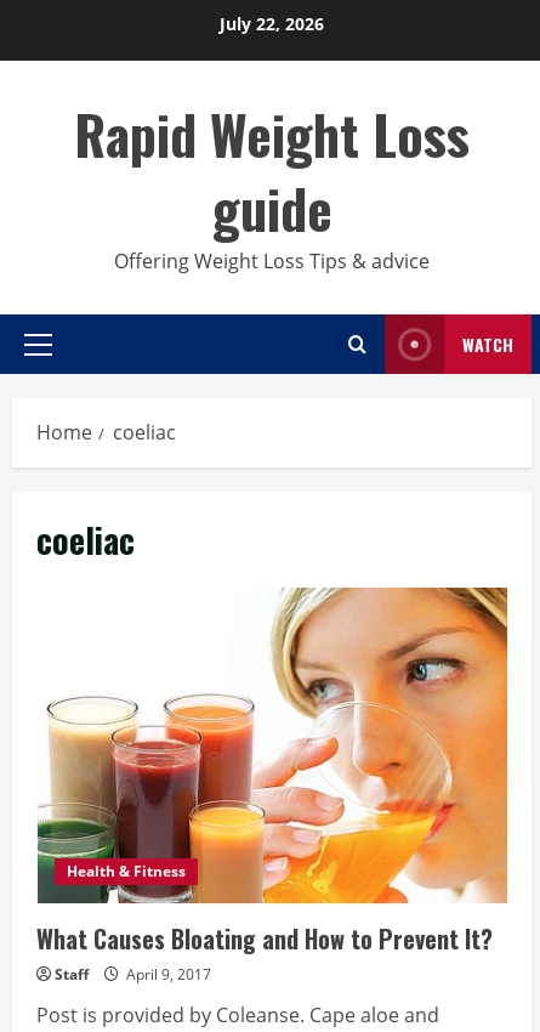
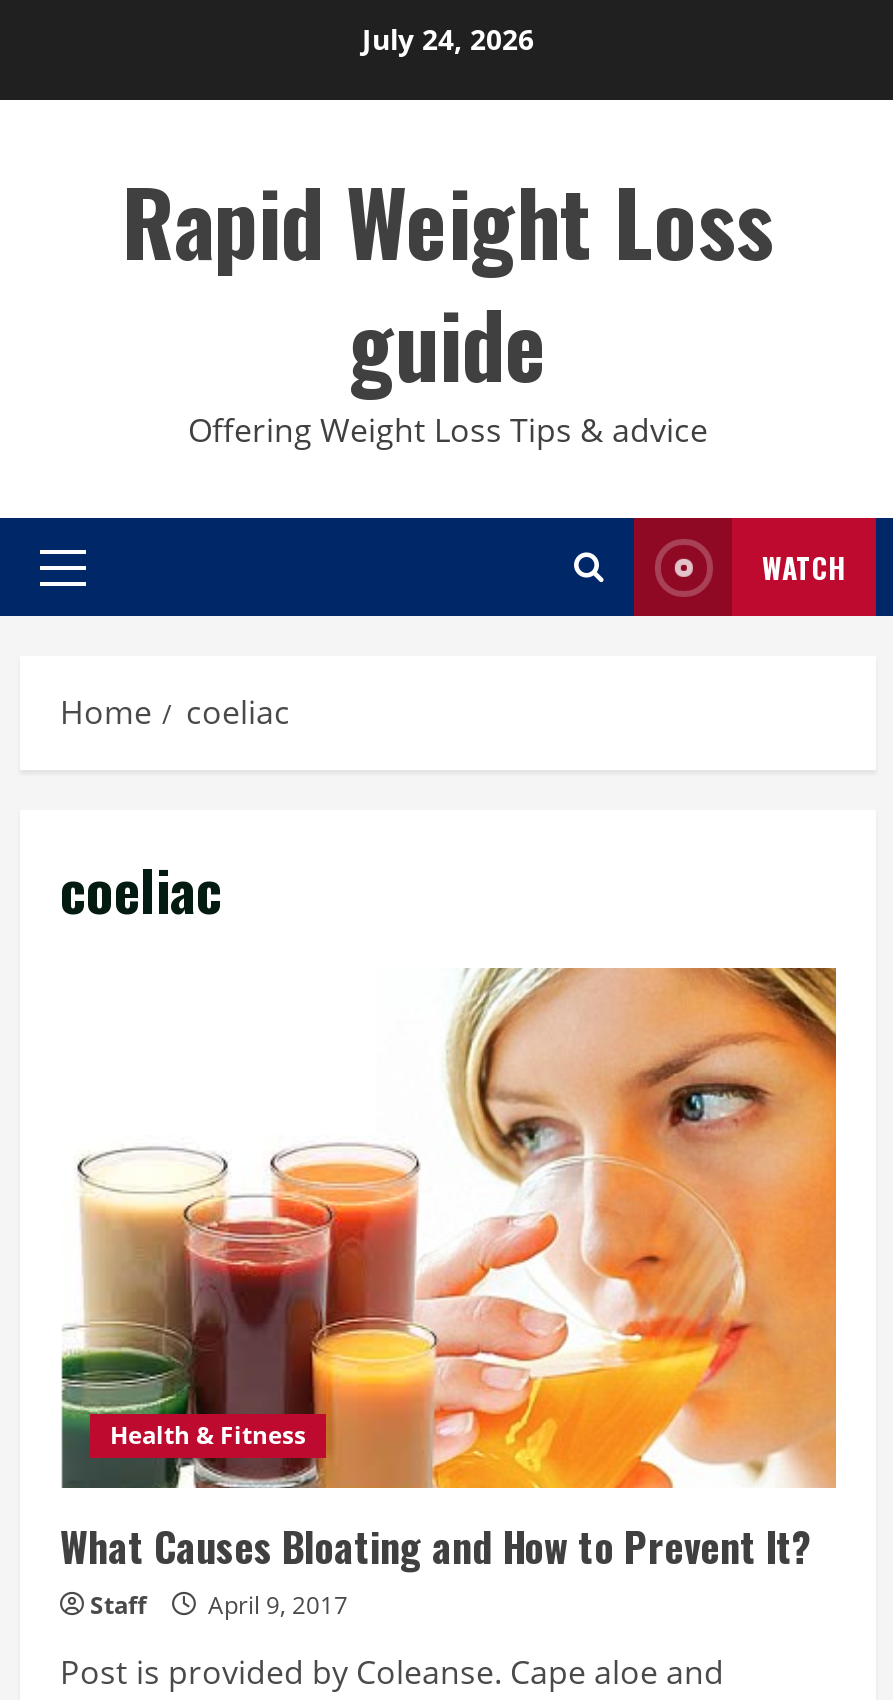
- July 22, 2026
+ July 24, 2026
